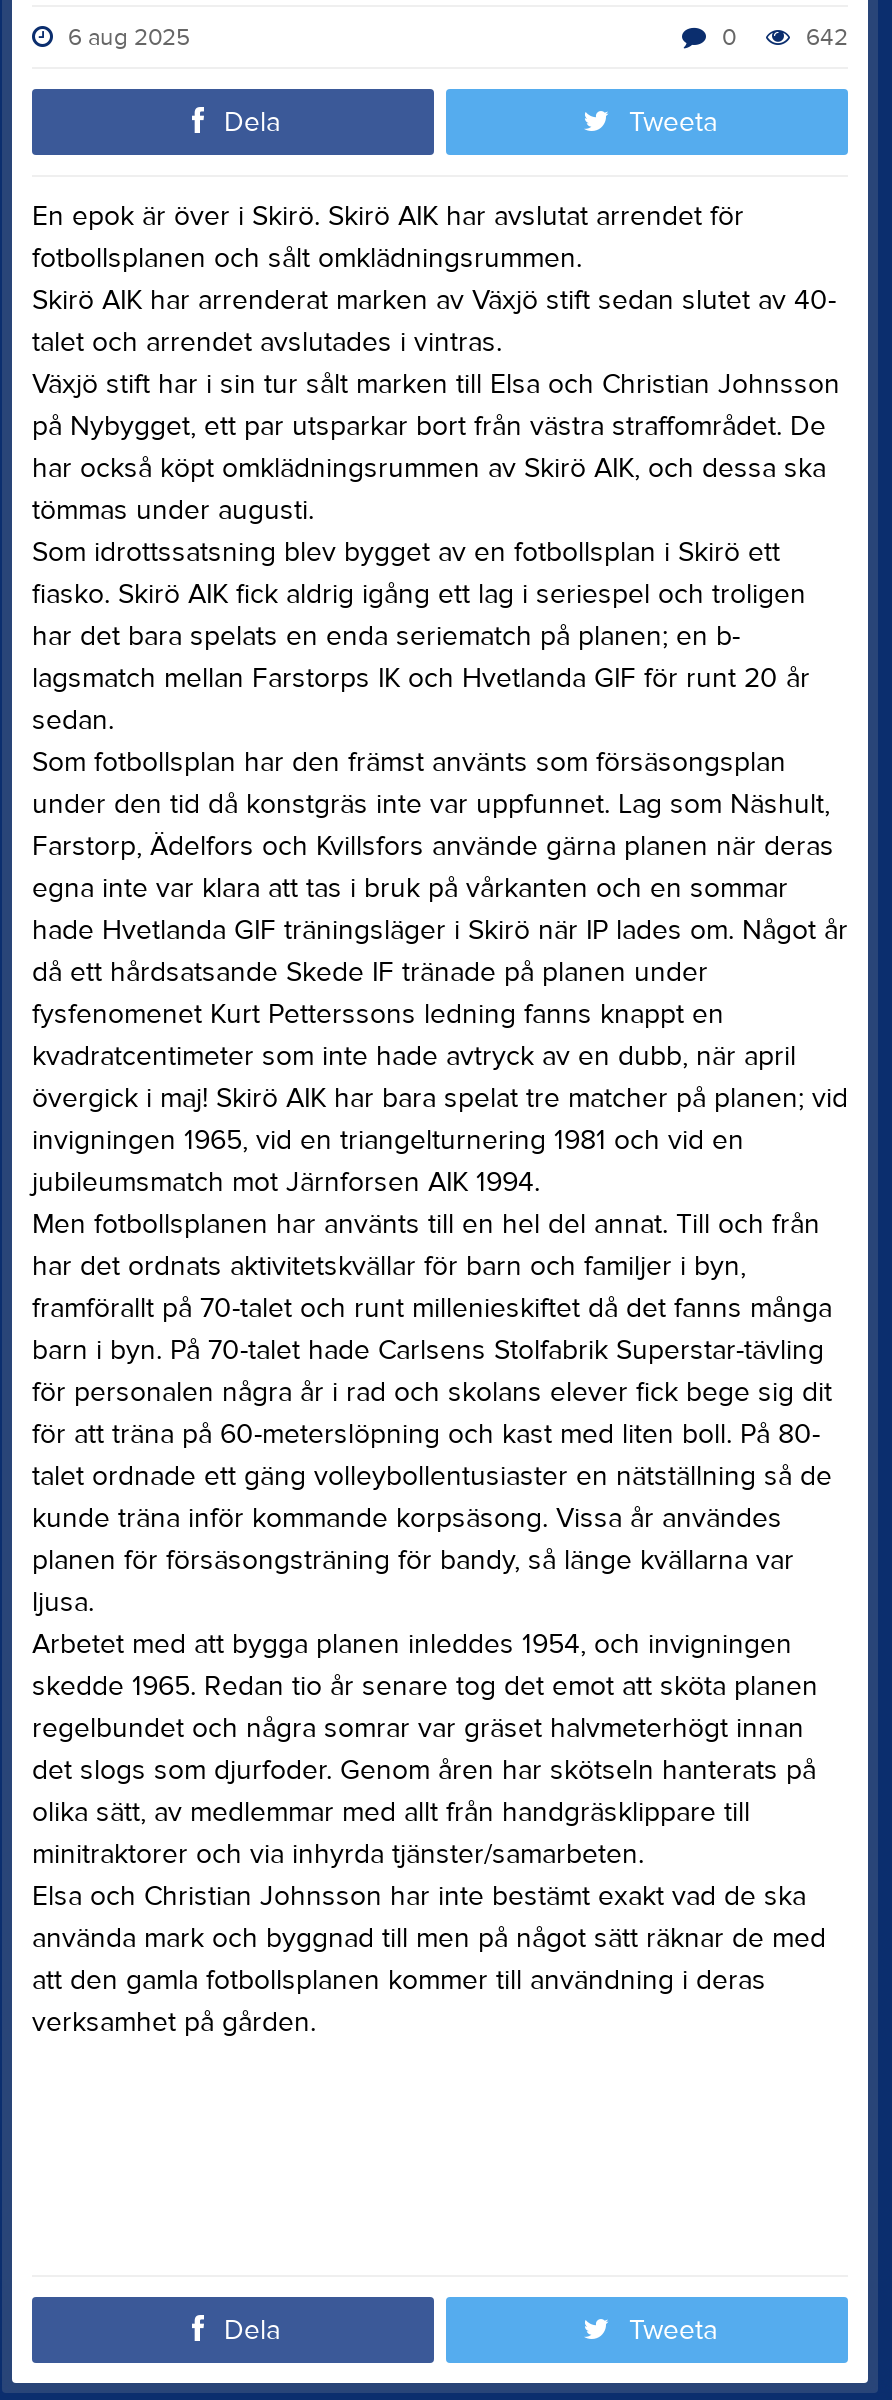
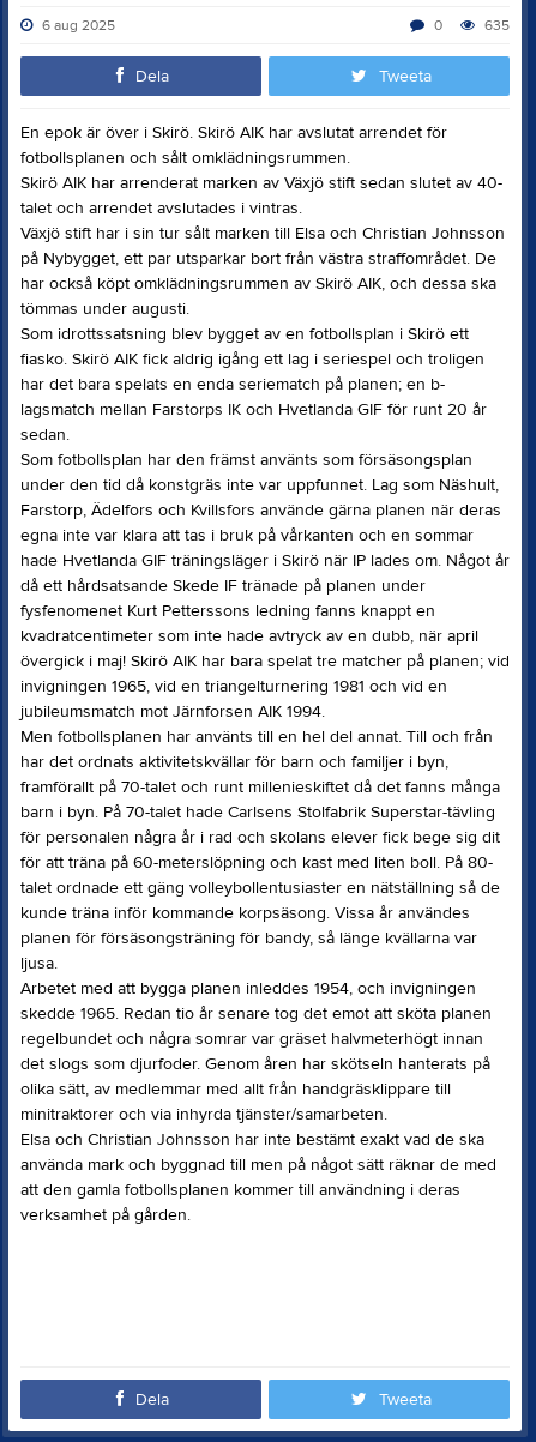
- 0 642
+ 0 635
